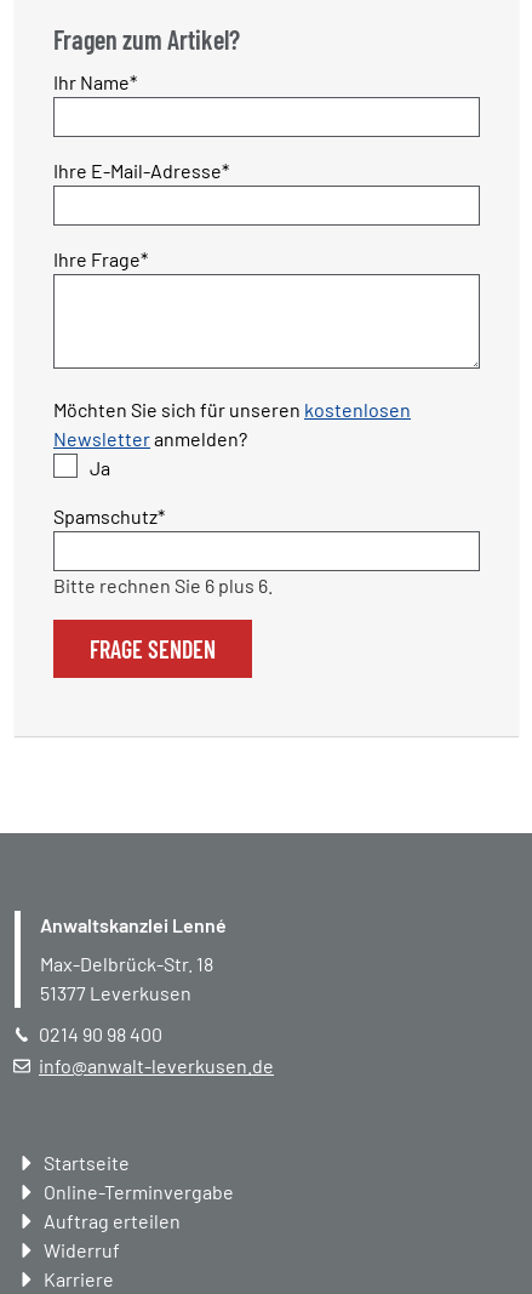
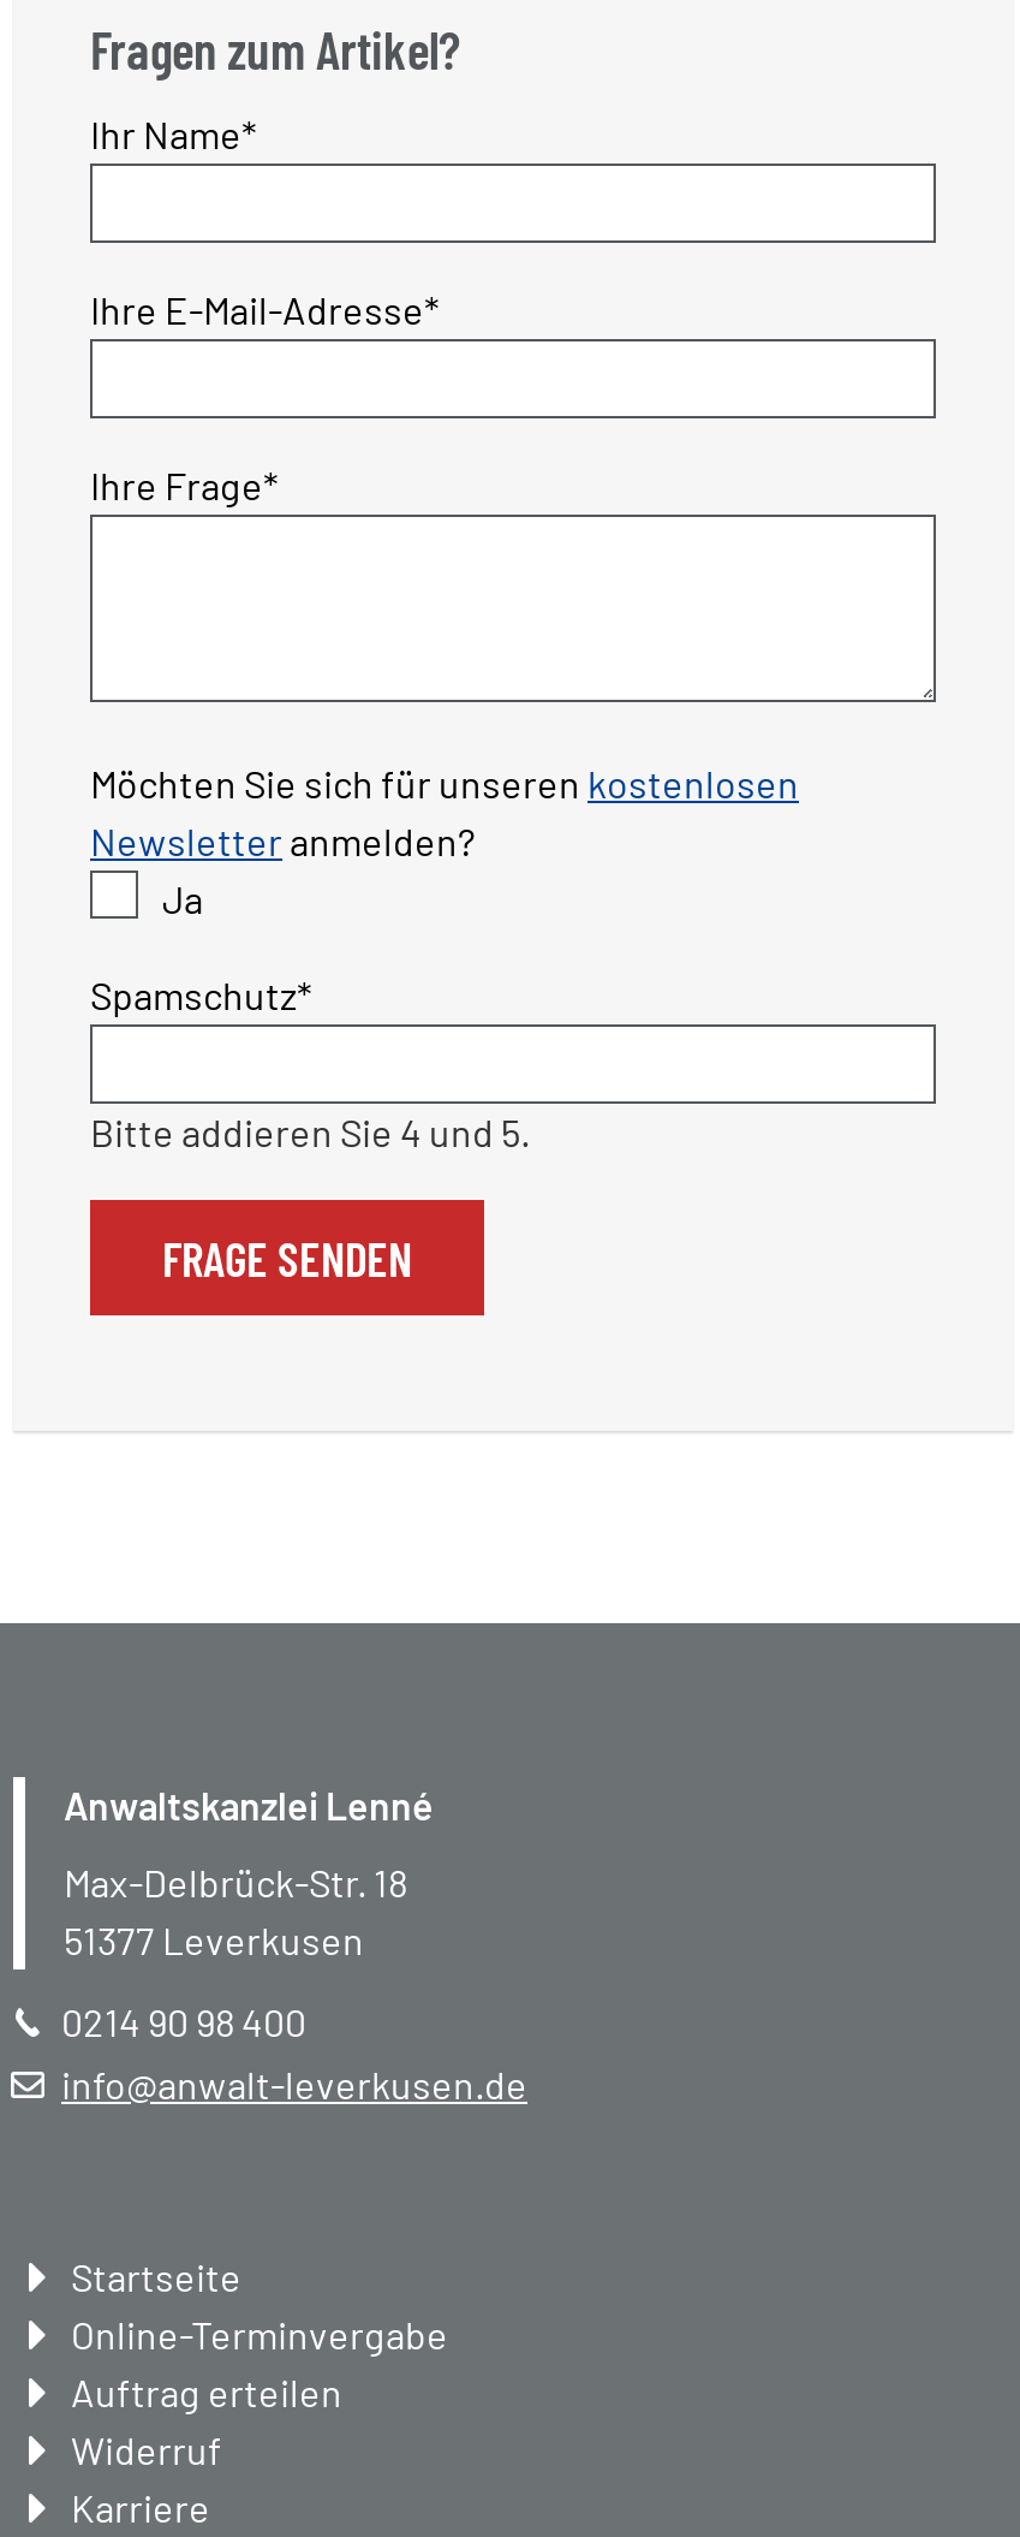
- Bitte rechnen Sie 6 plus 6.
+ Bitte addieren Sie 4 und 5.
